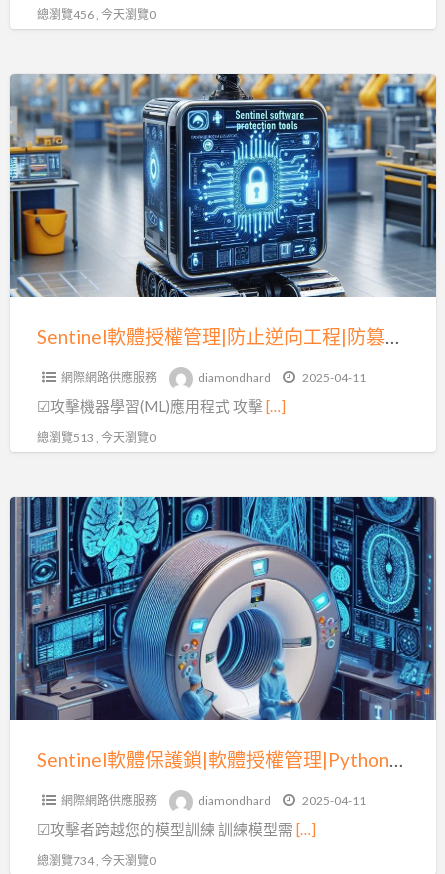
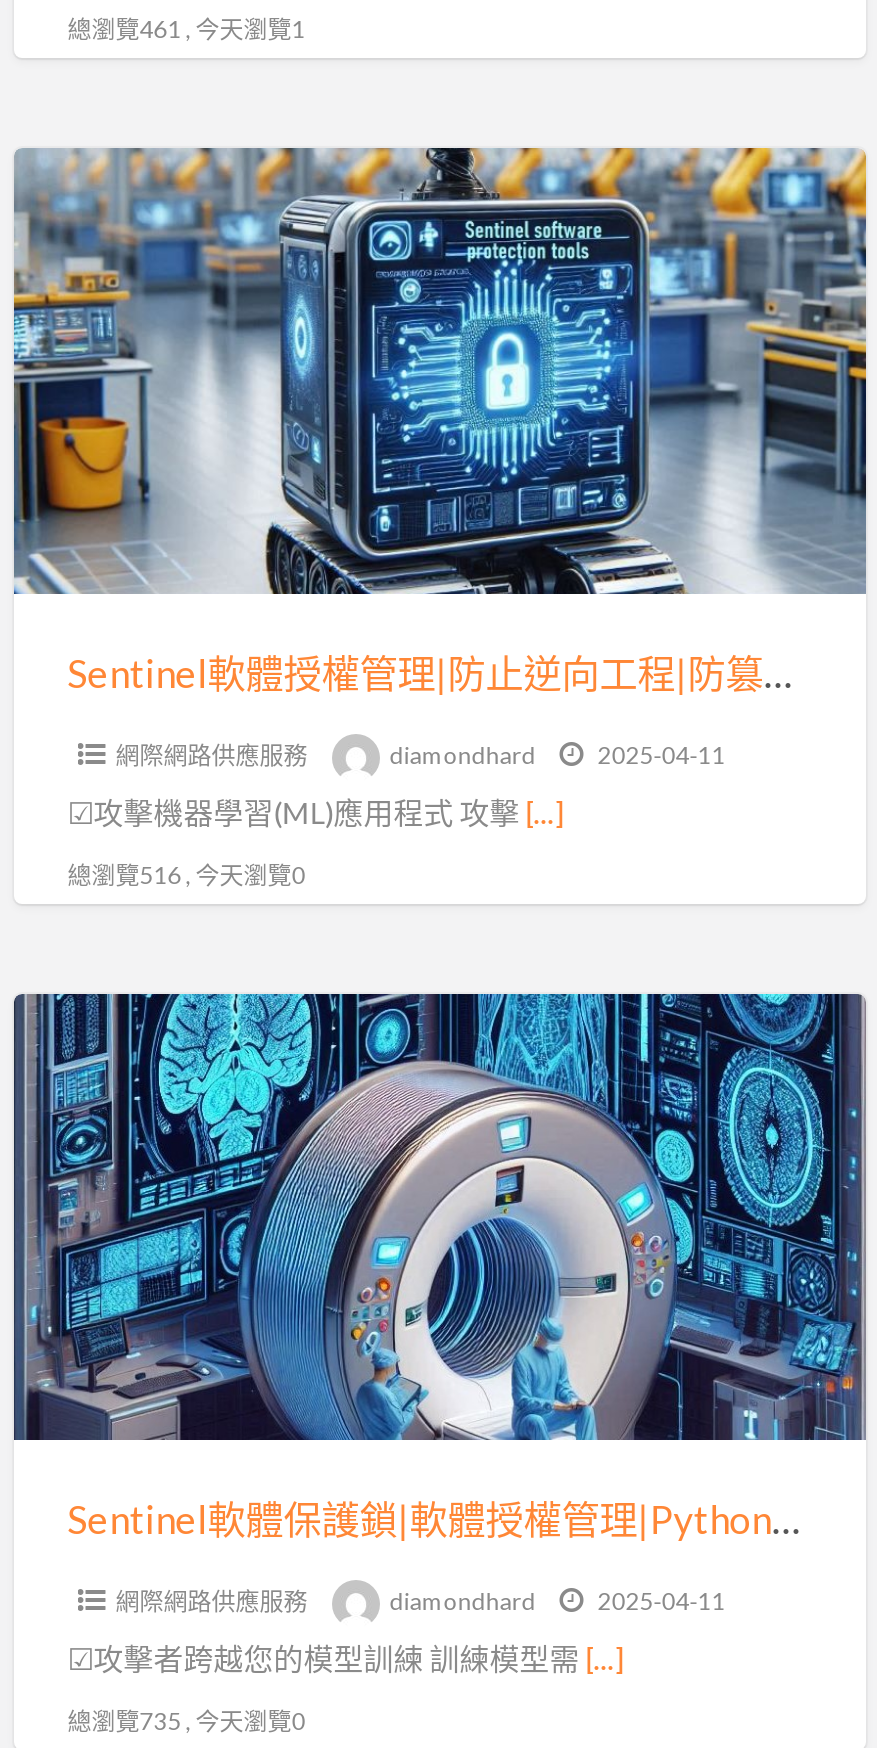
- 總瀏覽456 , 今天瀏覽0
+ 總瀏覽461 , 今天瀏覽1

- 總瀏覽513 , 今天瀏覽0
+ 總瀏覽516 , 今天瀏覽0

- 總瀏覽734 , 今天瀏覽0
+ 總瀏覽735 , 今天瀏覽0
